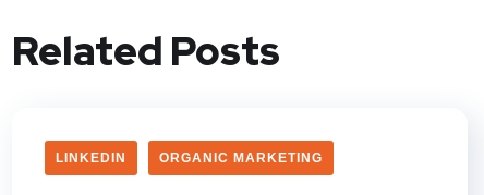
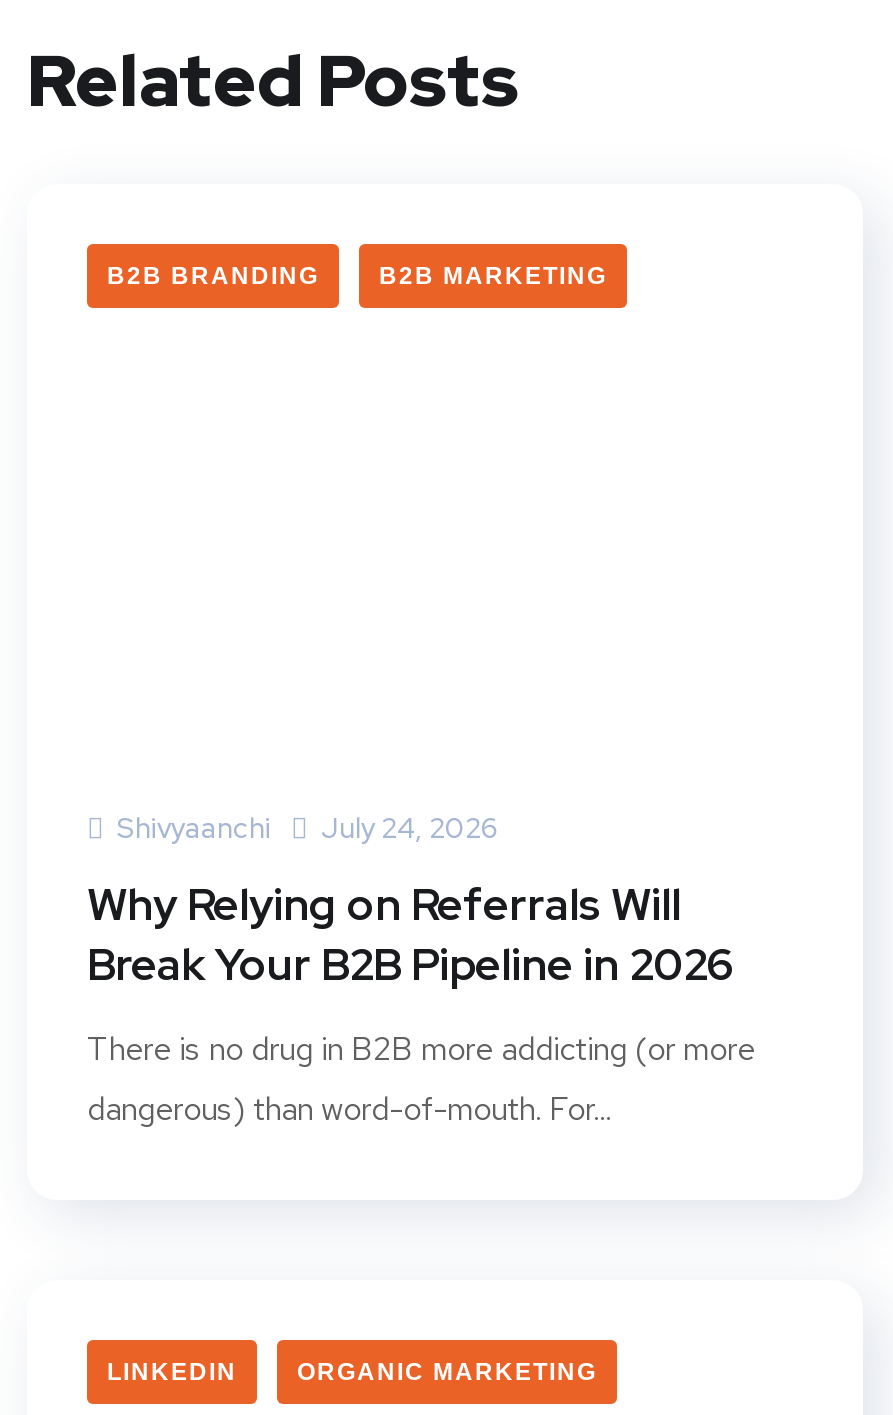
+ Shivyaanchi
+ July 24, 2026
+ Why Relying on Referrals Will
+ Break Your B2B Pipeline in 2026
+ There is no drug in B2B more addicting (or more
+ dangerous) than word-of-mouth. For...

+ B2B BRANDING
+ B2B MARKETING
